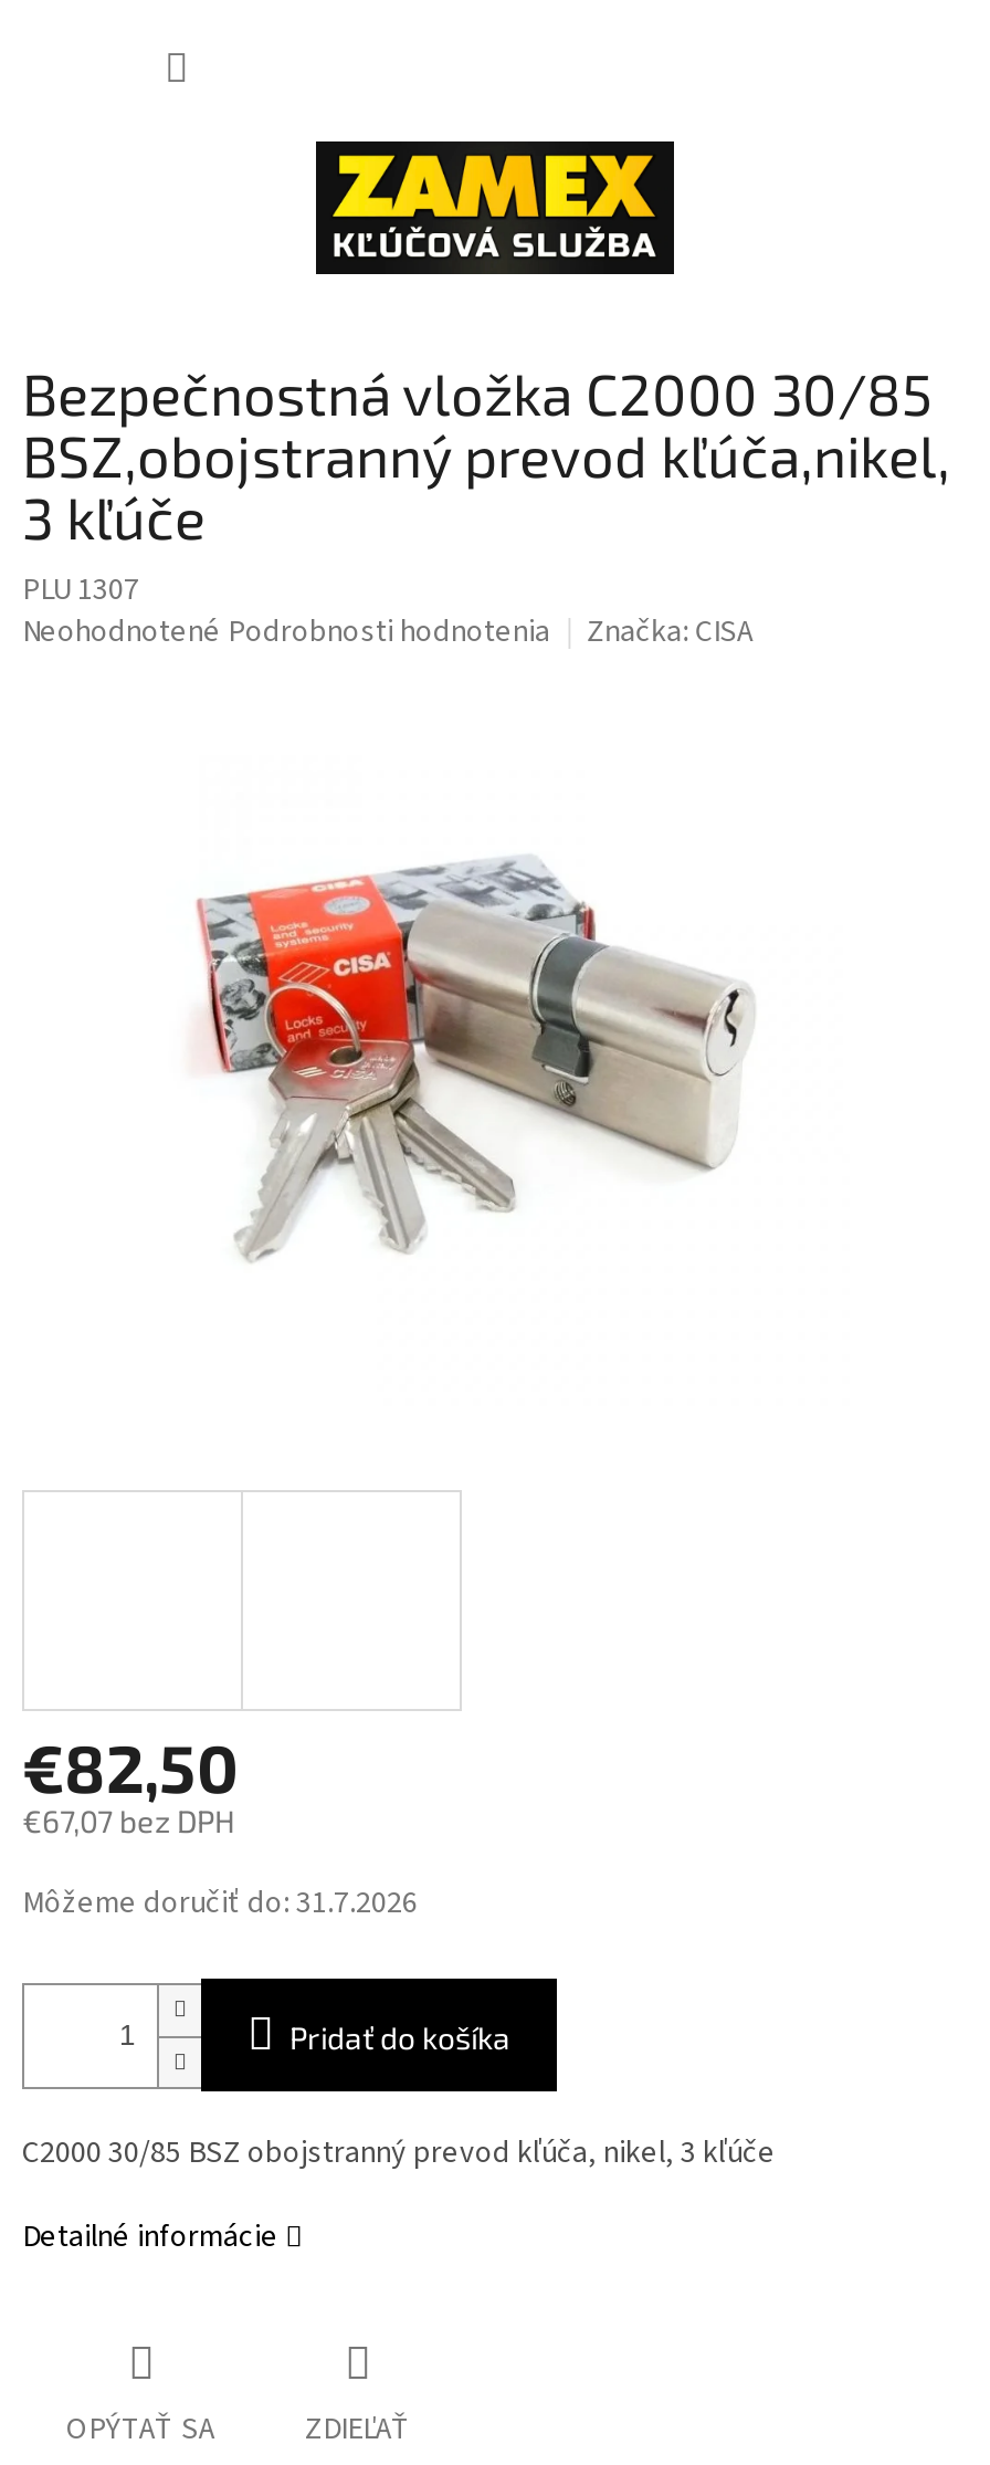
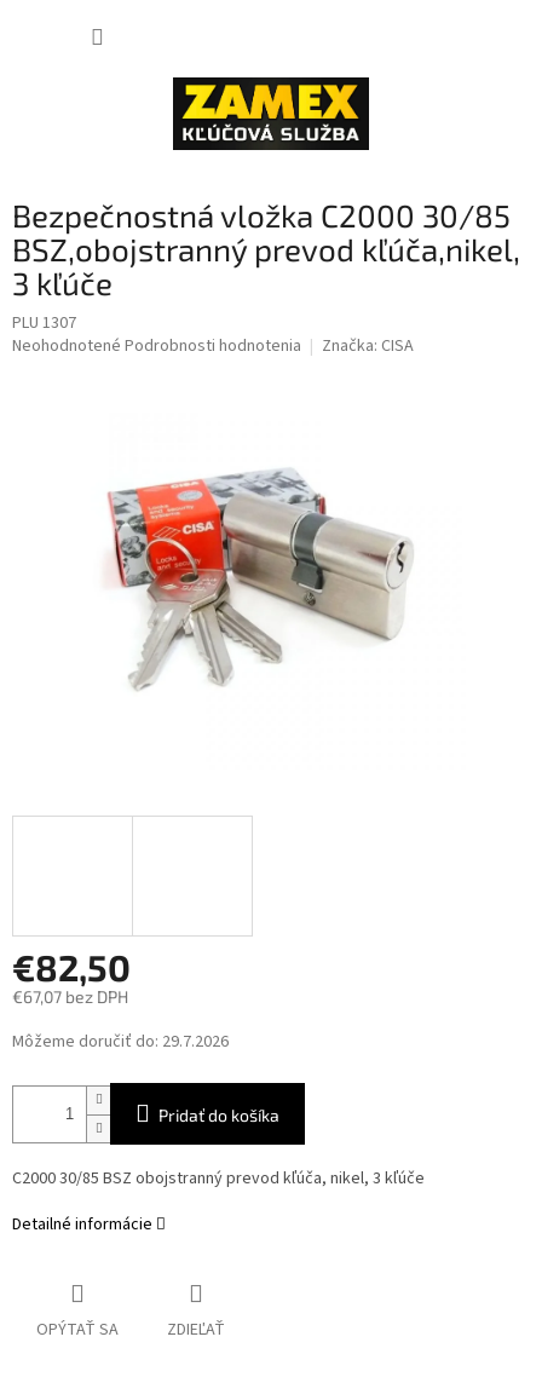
- Môžeme doručiť do: 31.7.2026
+ Môžeme doručiť do: 29.7.2026
